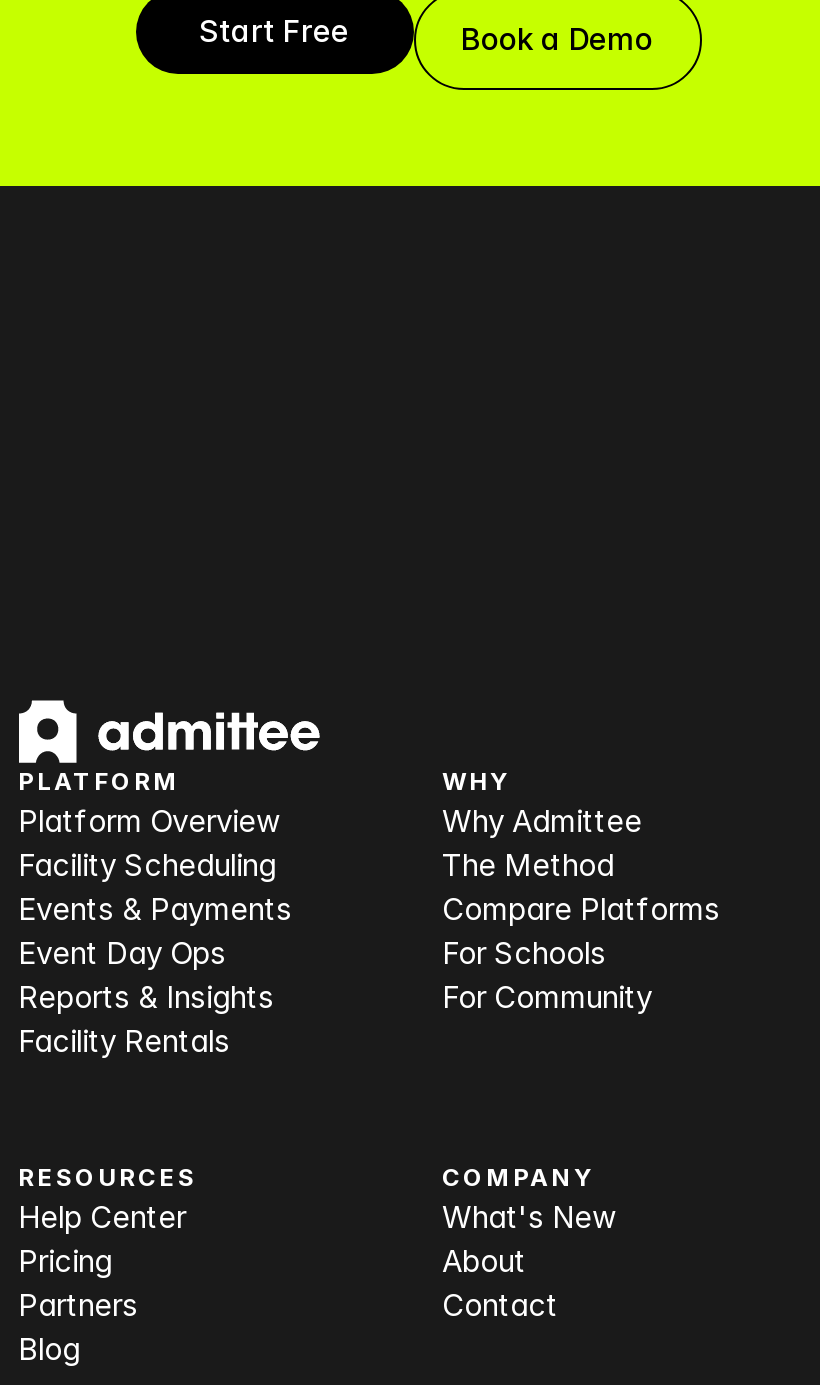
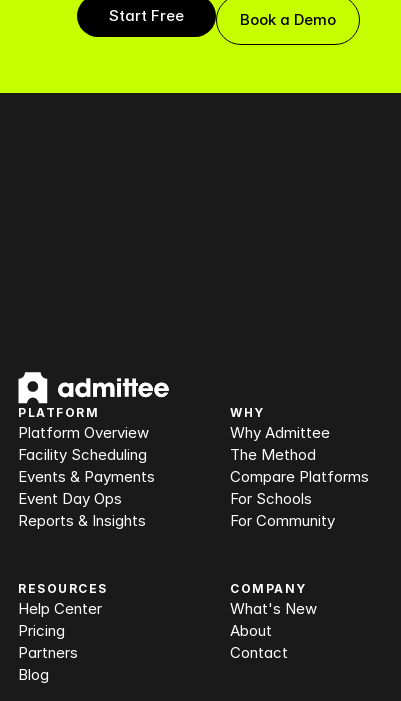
moved down: PLATFORM | Platform Overview | Facility Scheduling | ... | For Schools | For Community

- Facility Rentals
